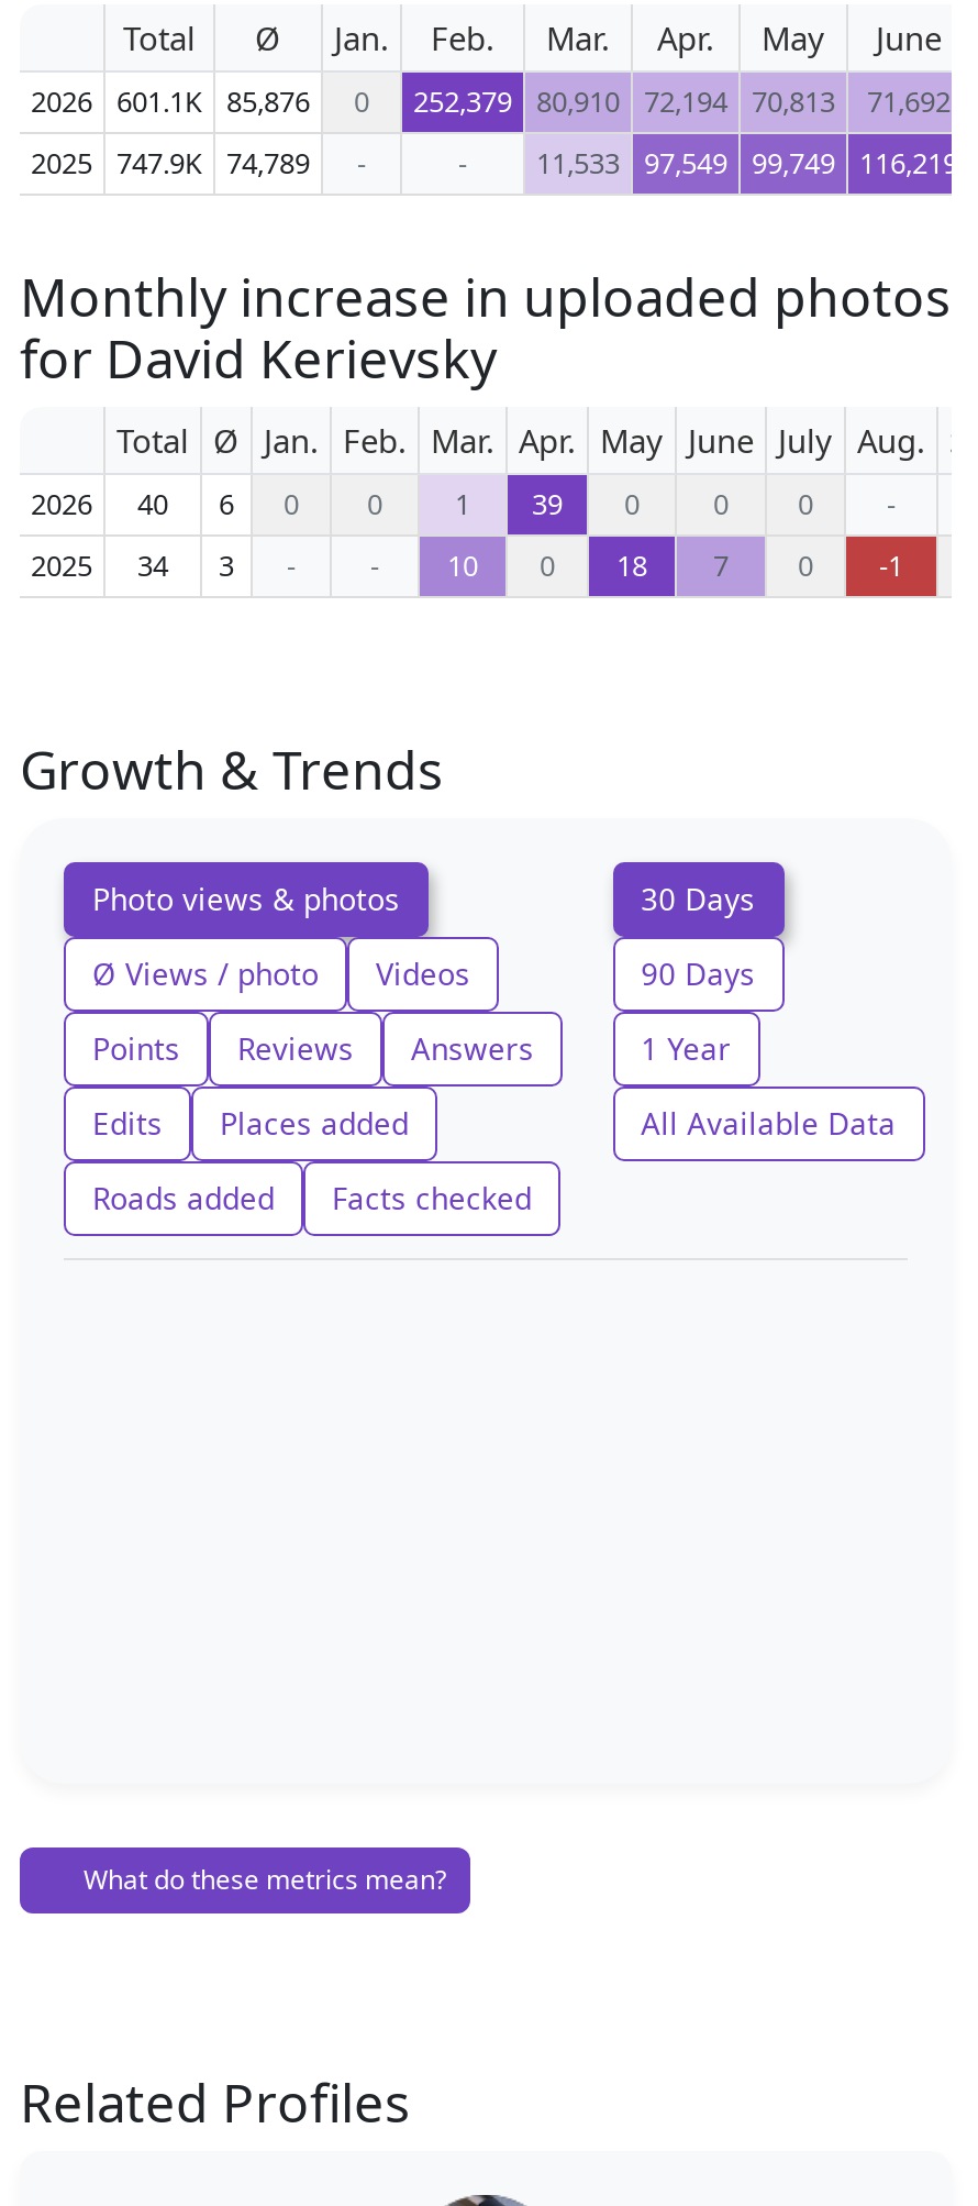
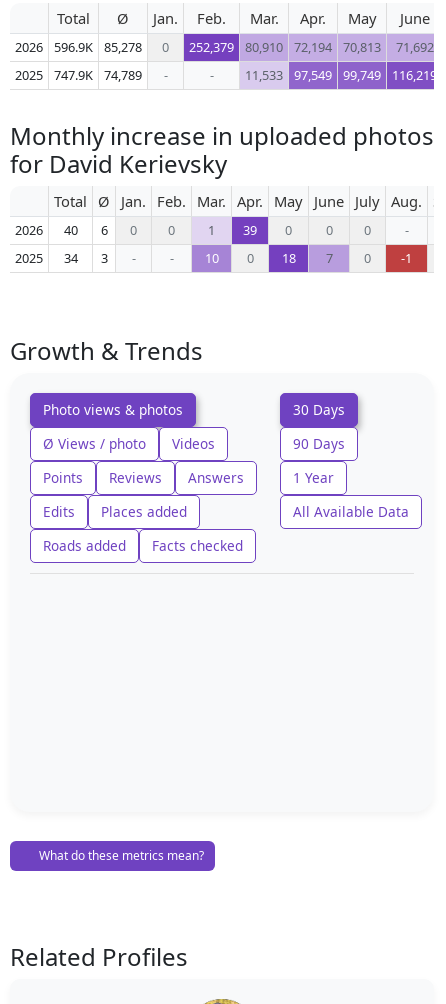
- 601.1K
- 85,876
+ 596.9K
+ 85,278
